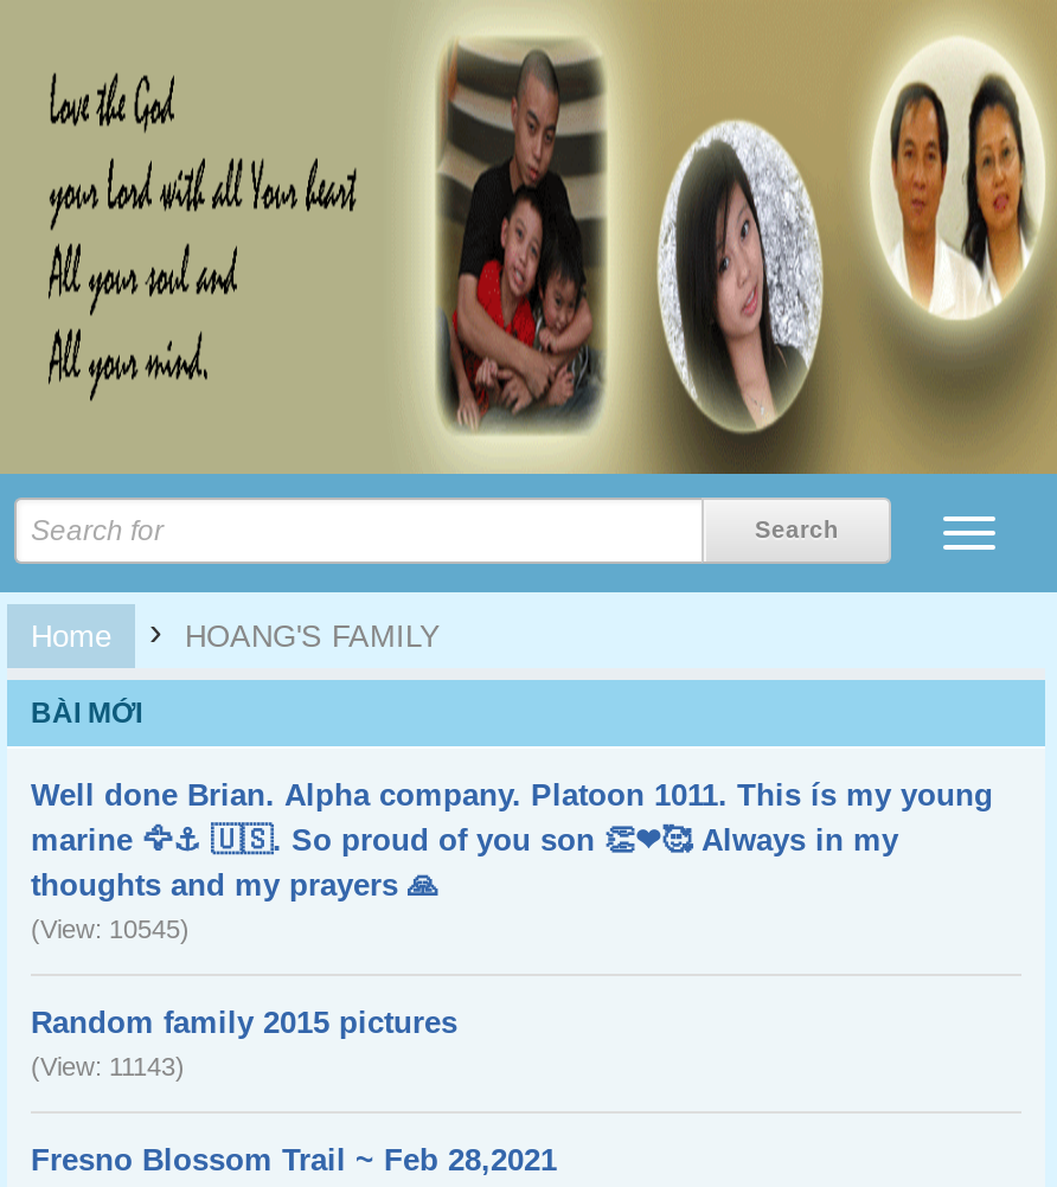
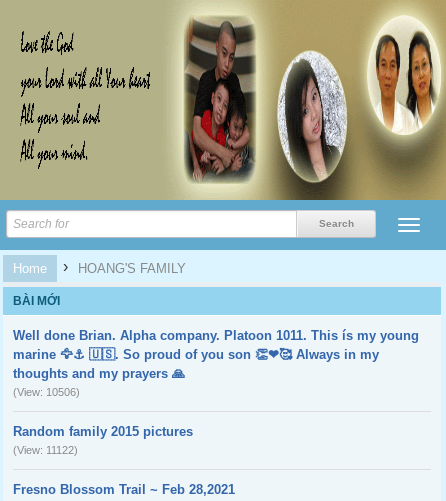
- (View: 10545)
+ (View: 10506)

- (View: 11143)
+ (View: 11122)
